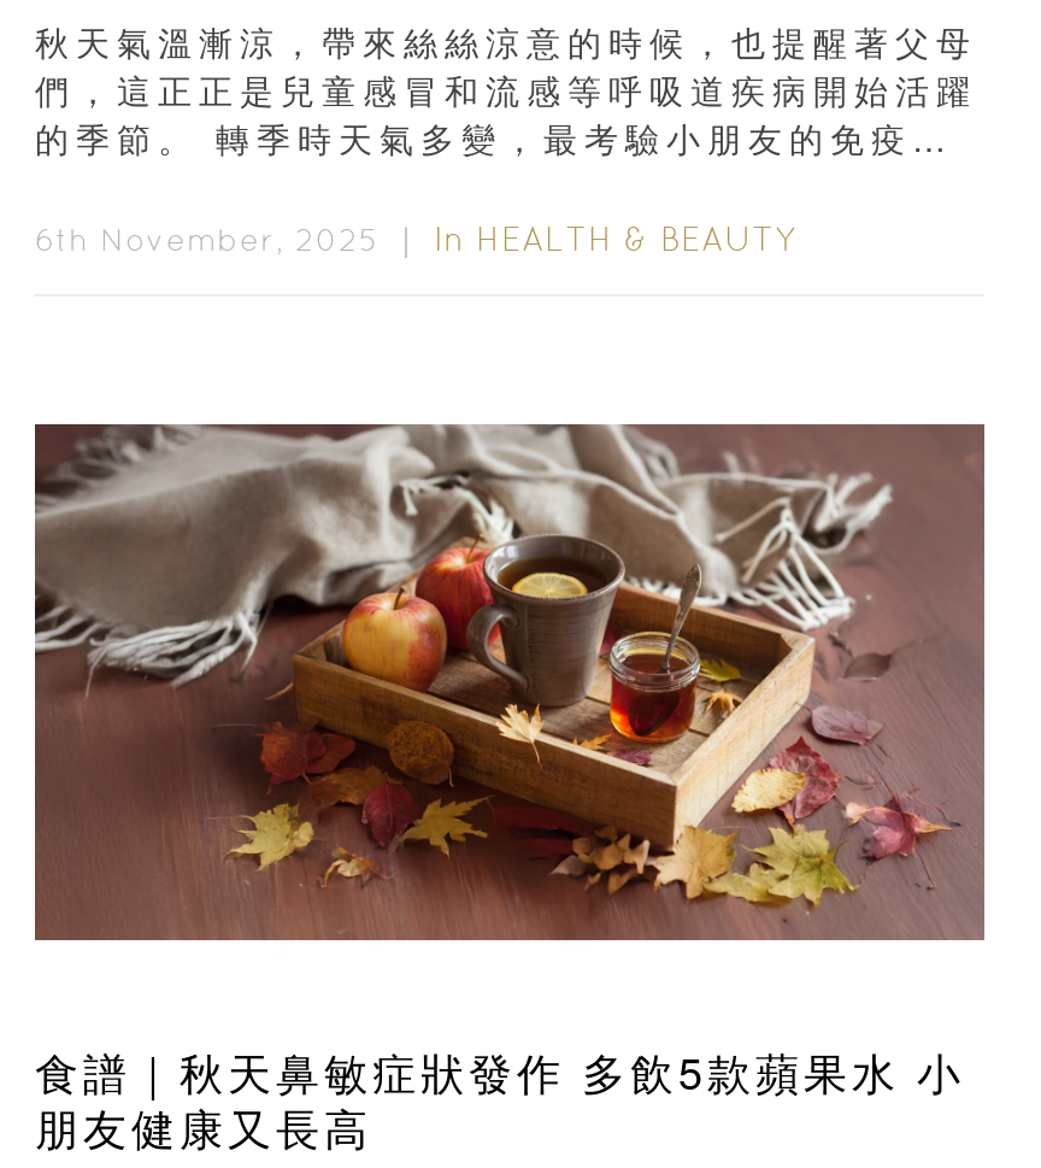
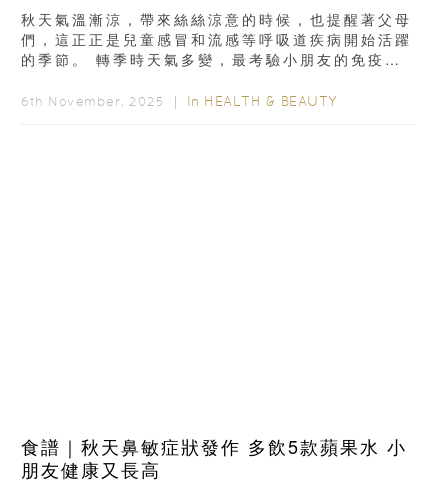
- [image]
